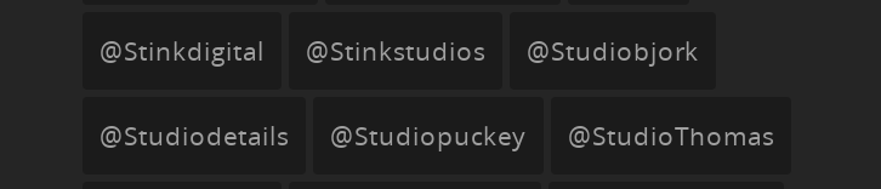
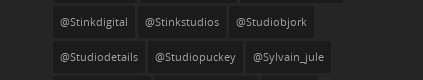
- @StudioThomas
+ @sylvain_jule
